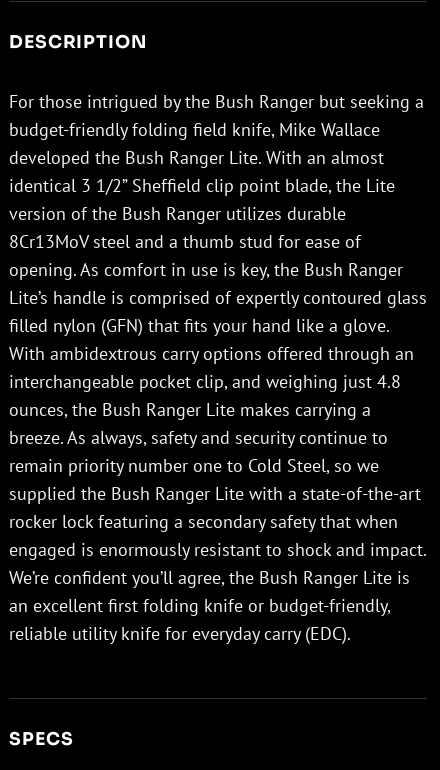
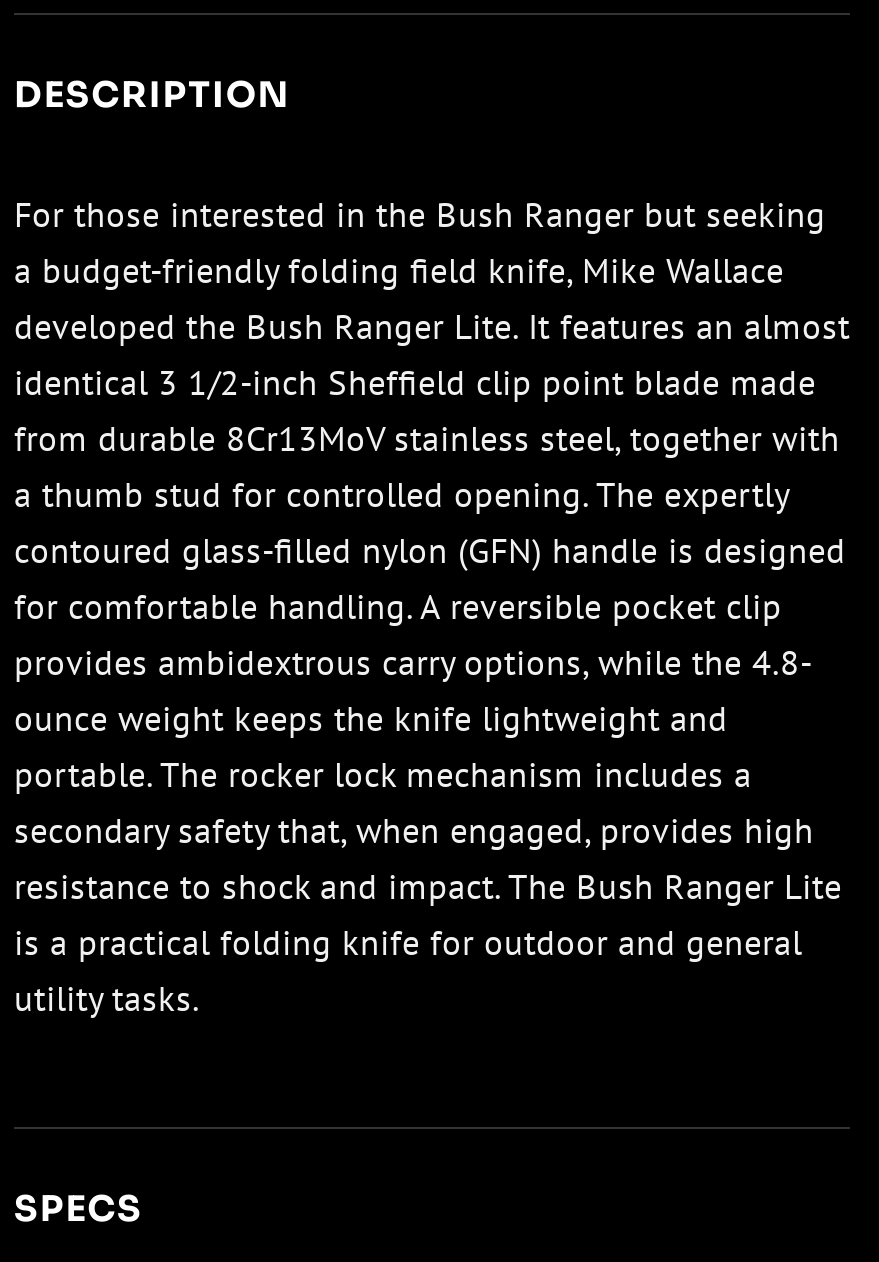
- For those intrigued by the Bush Ranger but seeking a
- budget-friendly folding field knife, Mike Wallace
- developed the Bush Ranger Lite. With an almost
- identical 3 1/2” Sheffield clip point blade, the Lite
- version of the Bush Ranger utilizes durable
- 8Cr13MoV steel and a thumb stud for ease of
- opening. As comfort in use is key, the Bush Ranger
- Lite’s handle is comprised of expertly contoured glass
- filled nylon (GFN) that fits your hand like a glove.
- With ambidextrous carry options offered through an
- interchangeable pocket clip, and weighing just 4.8
- ounces, the Bush Ranger Lite makes carrying a
- breeze. As always, safety and security continue to
- remain priority number one to Cold Steel, so we
- supplied the Bush Ranger Lite with a state-of-the-art
- rocker lock featuring a secondary safety that when
- engaged is enormously resistant to shock and impact.
- We’re confident you’ll agree, the Bush Ranger Lite is
- an excellent first folding knife or budget-friendly,
- reliable utility knife for everyday carry (EDC).
+ For those interested in the Bush Ranger but seeking
+ a budget-friendly folding field knife, Mike Wallace
+ developed the Bush Ranger Lite. It features an almost
+ identical 3 1/2-inch Sheffield clip point blade made
+ from durable 8Cr13MoV stainless steel, together with
+ a thumb stud for controlled opening. The expertly
+ contoured glass-filled nylon (GFN) handle is designed
+ for comfortable handling. A reversible pocket clip
+ provides ambidextrous carry options, while the 4.8-
+ ounce weight keeps the knife lightweight and
+ portable. The rocker lock mechanism includes a
+ secondary safety that, when engaged, provides high
+ resistance to shock and impact. The Bush Ranger Lite
+ is a practical folding knife for outdoor and general
+ utility tasks.
